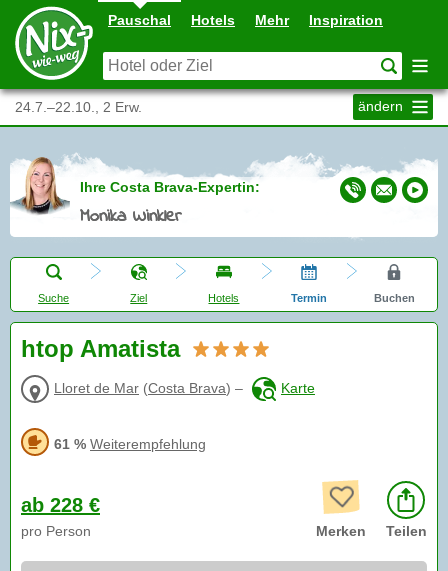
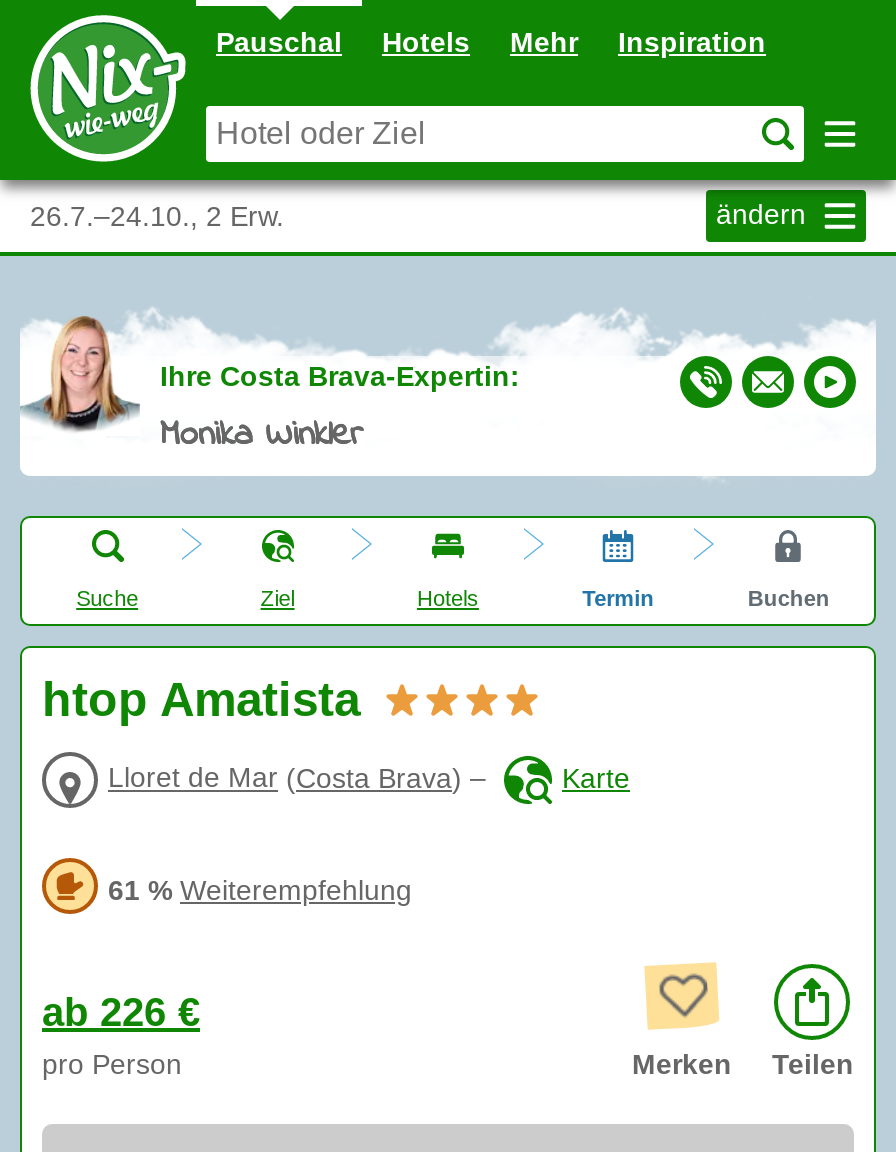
- 24.7.–22.10., 2 Erw.
+ 26.7.–24.10., 2 Erw.

- ab 228 €
+ ab 226 €
